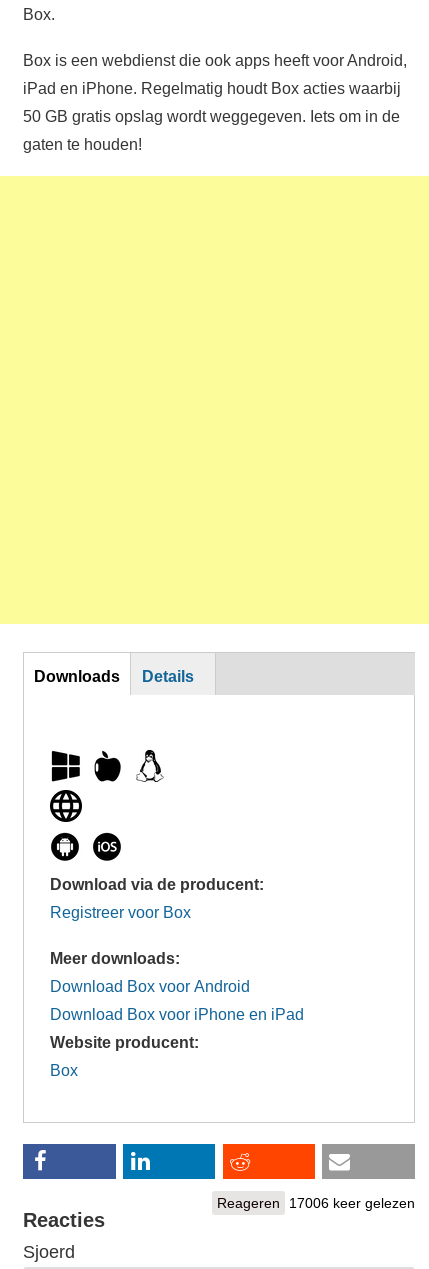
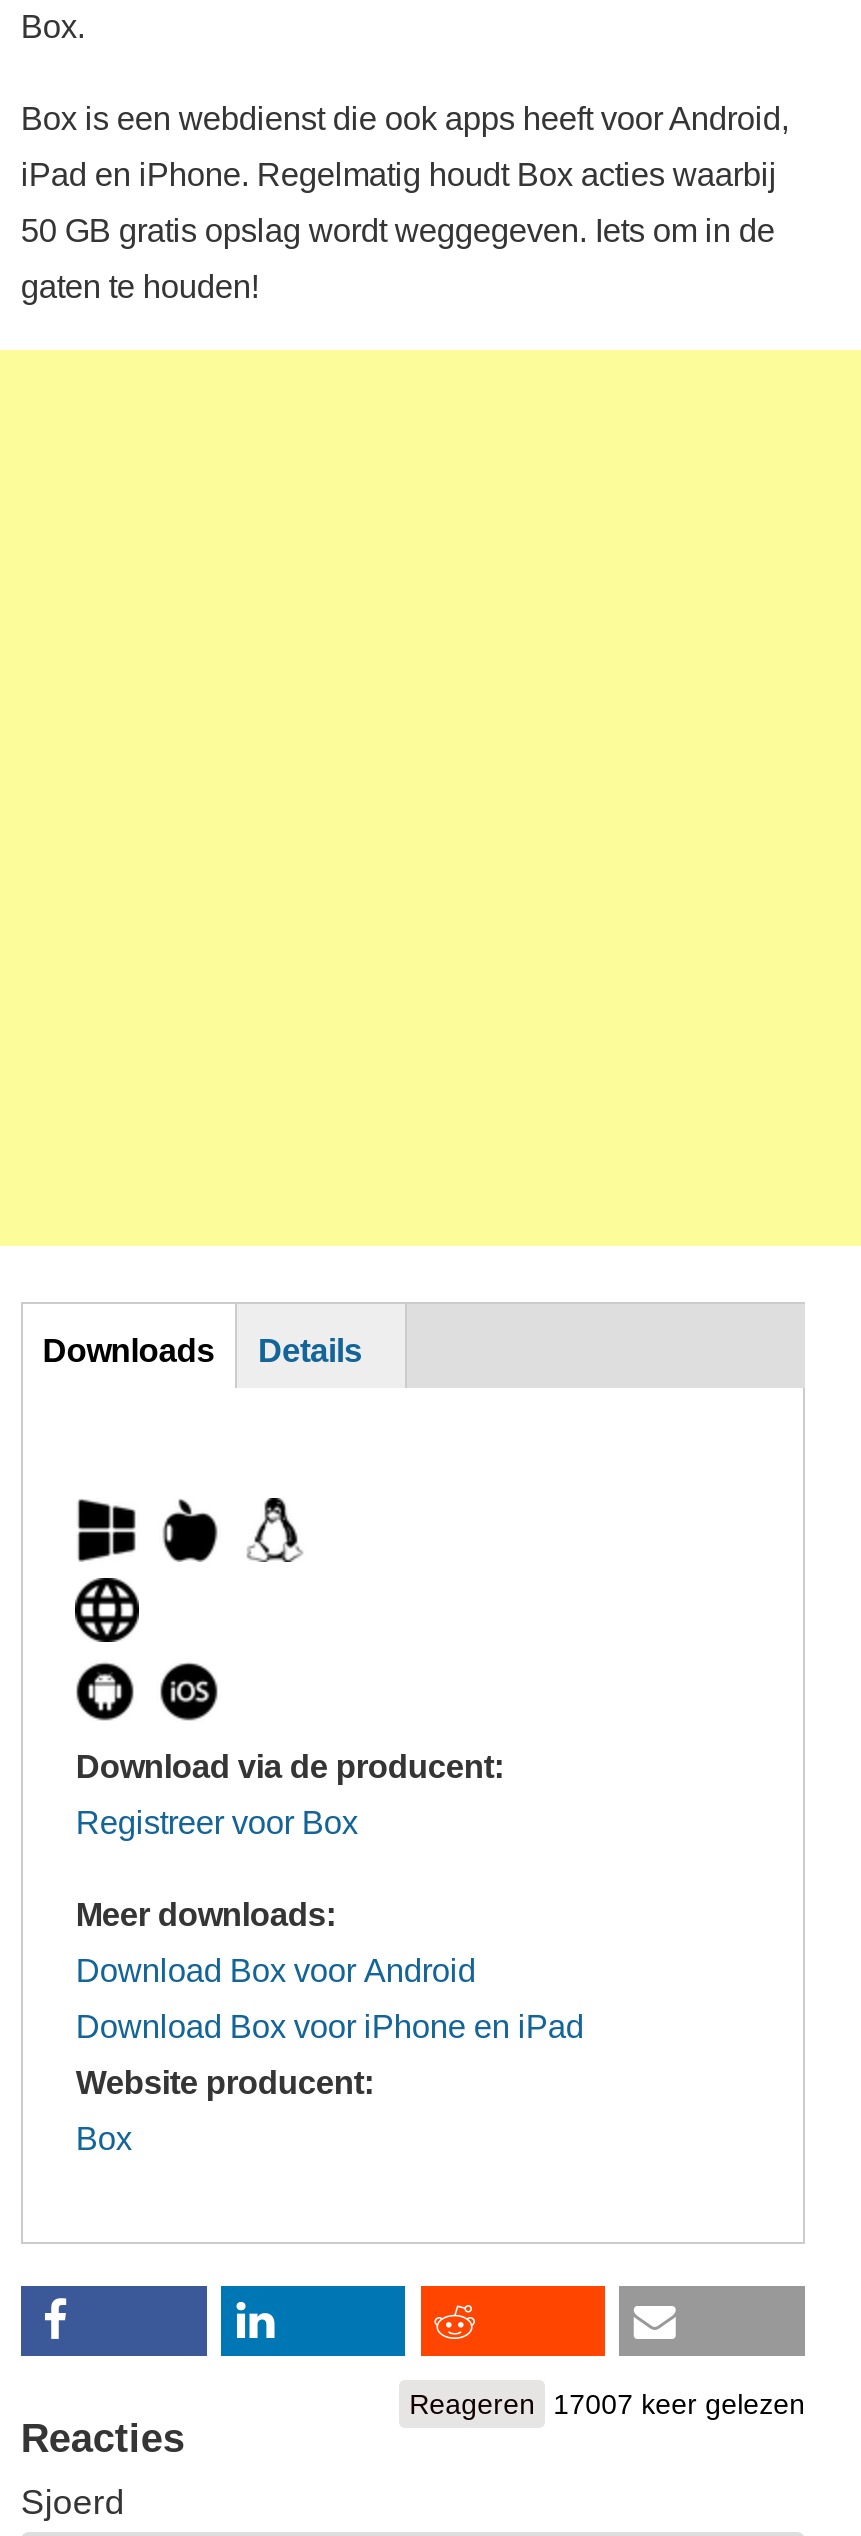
- Reageren 17006 keer gelezen
+ Reageren 17007 keer gelezen
